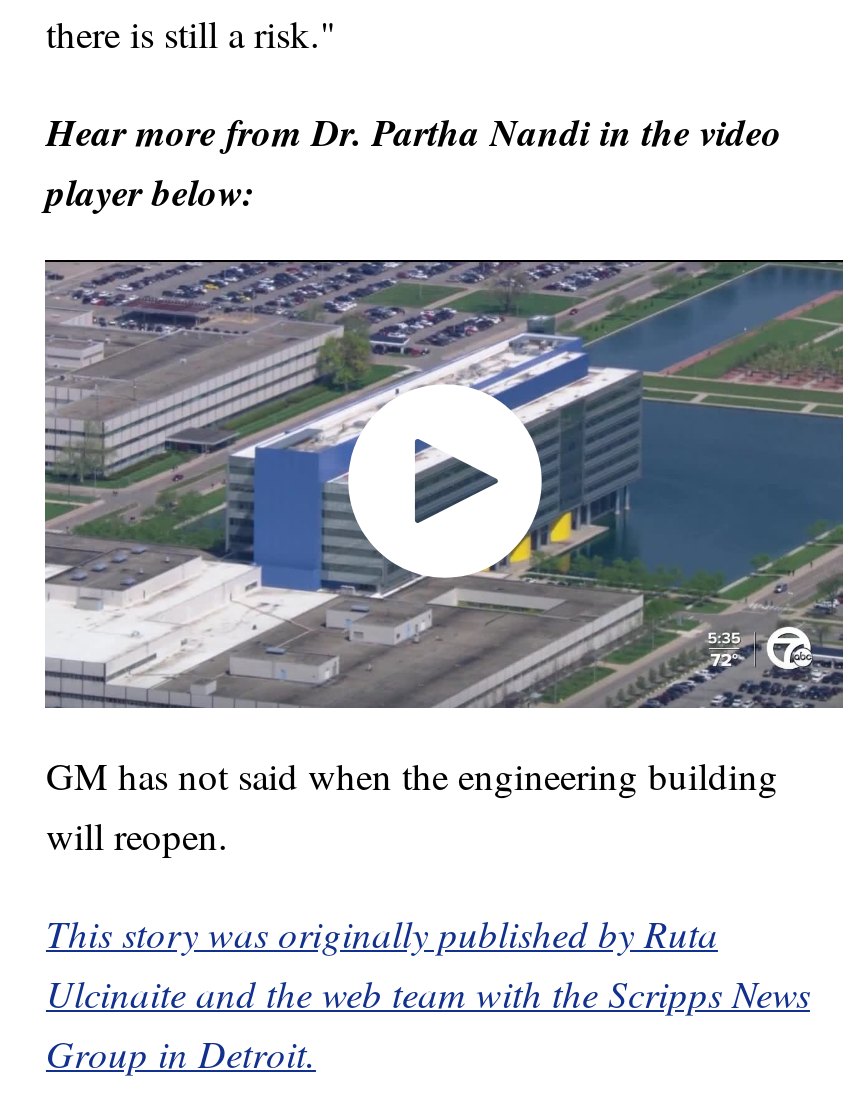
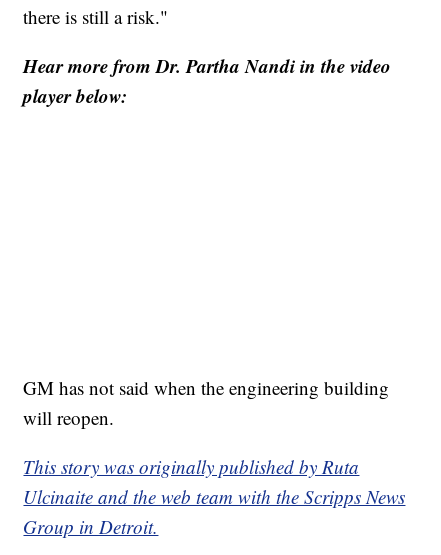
- [image]
